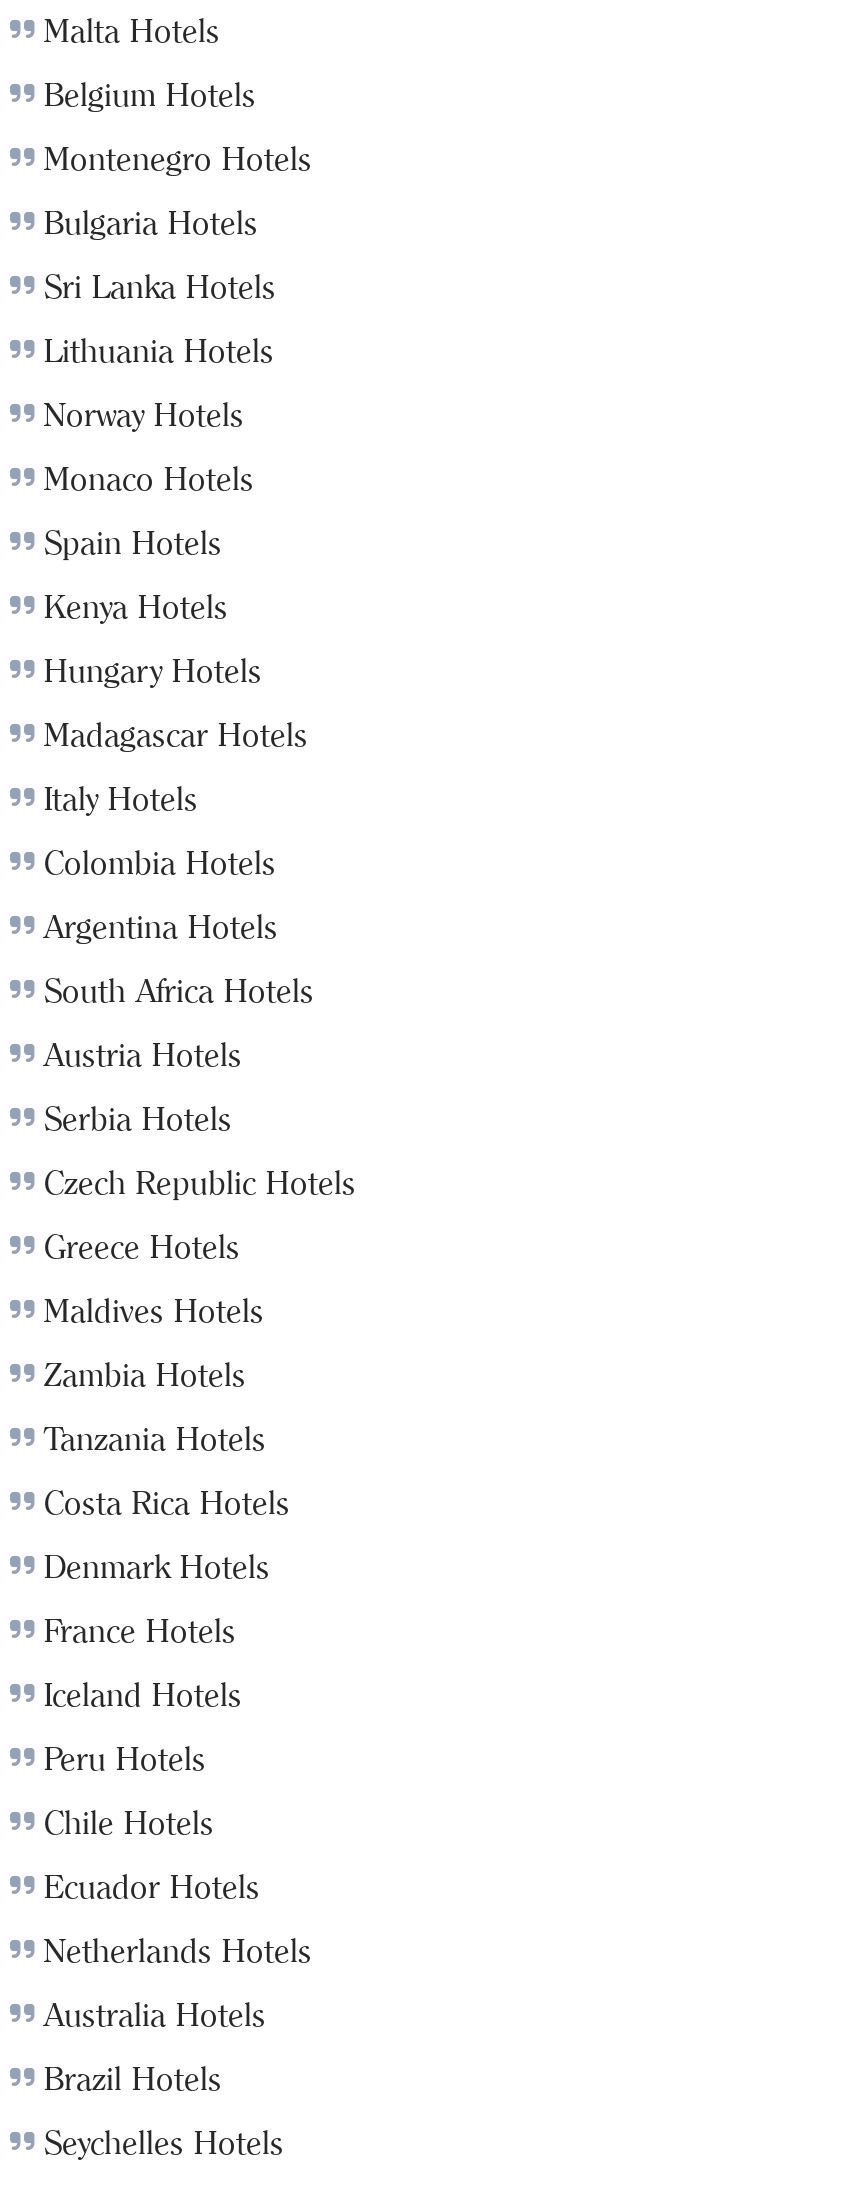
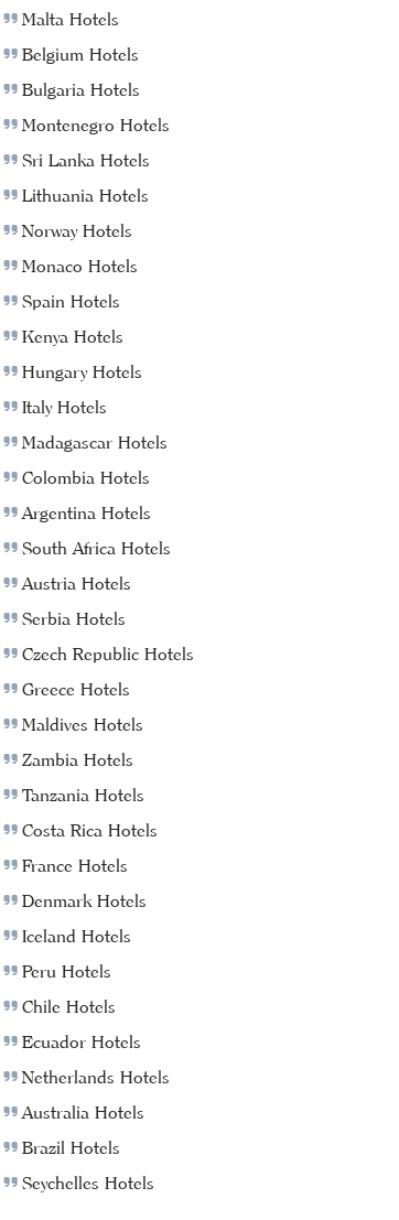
moved down: Montenegro Hotels

moved up: Bulgaria Hotels

moved down: Madagascar Hotels

moved up: Italy Hotels

moved down: Denmark Hotels

moved up: France Hotels
